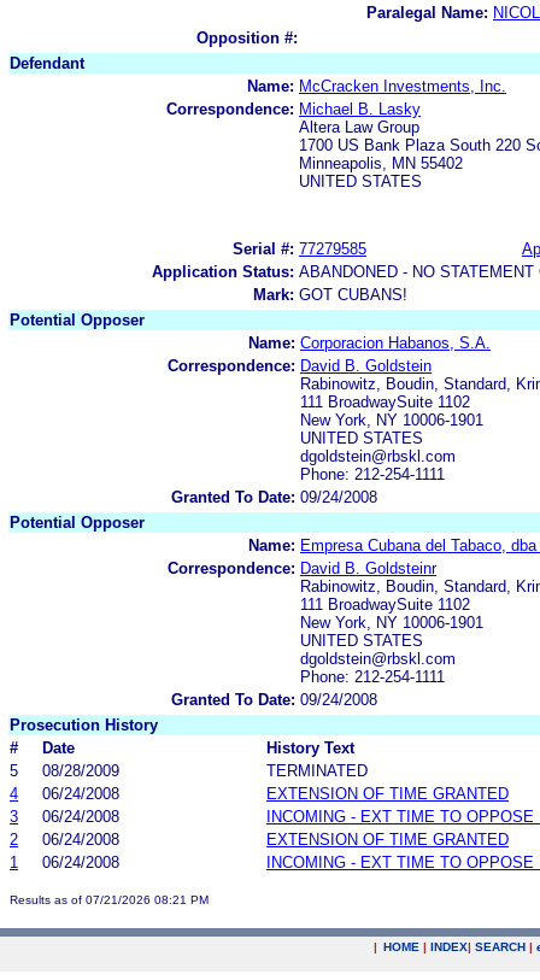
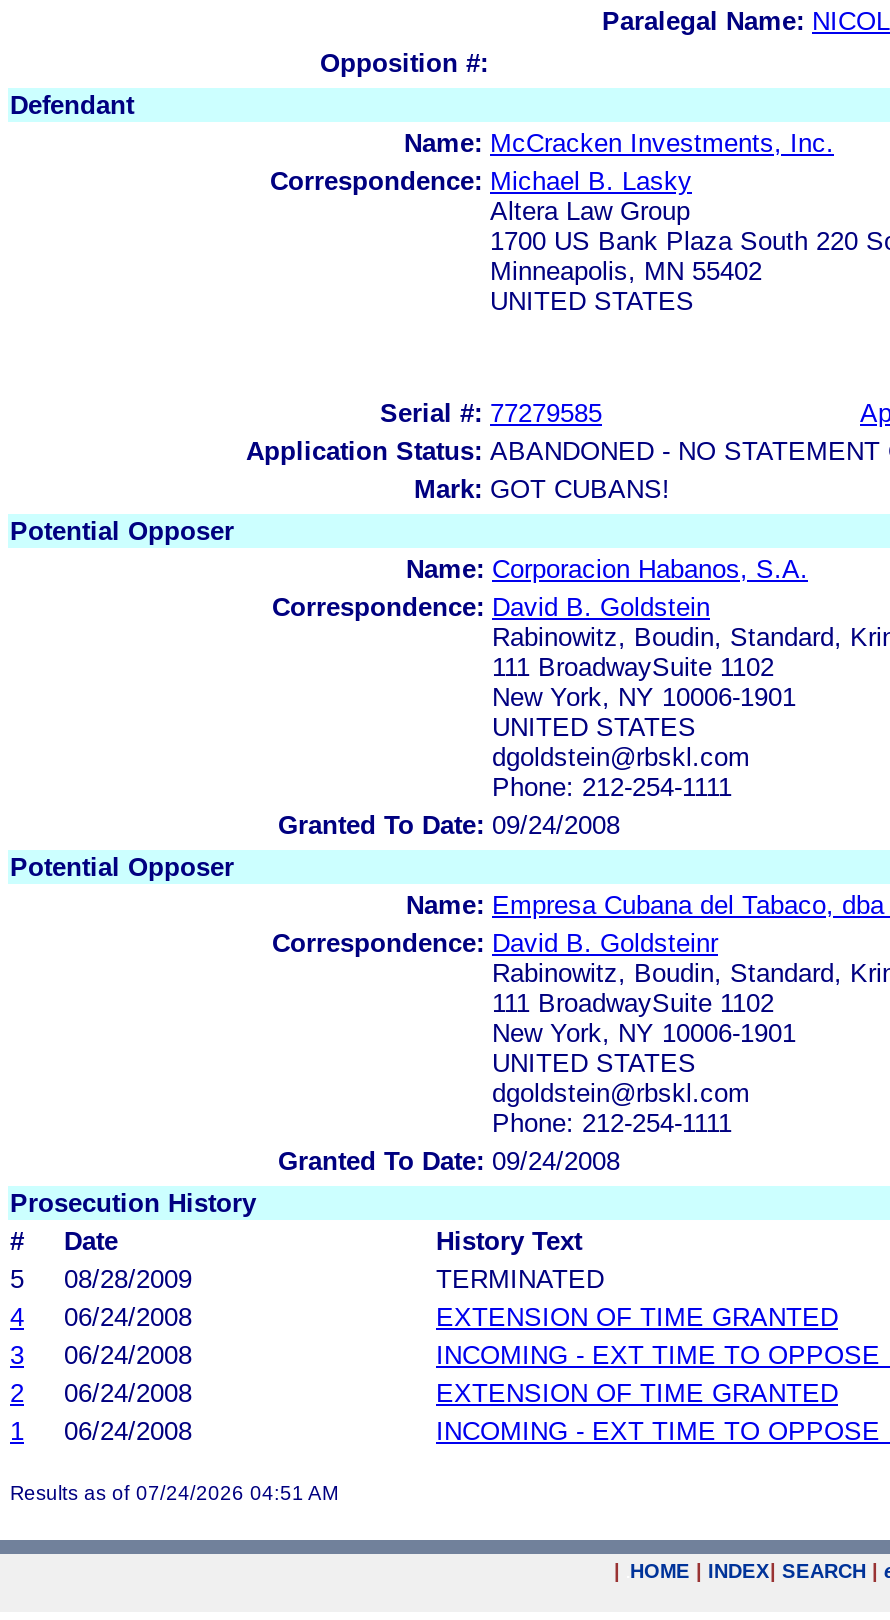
- Results as of 07/21/2026 08:21 PM
+ Results as of 07/24/2026 04:51 AM
